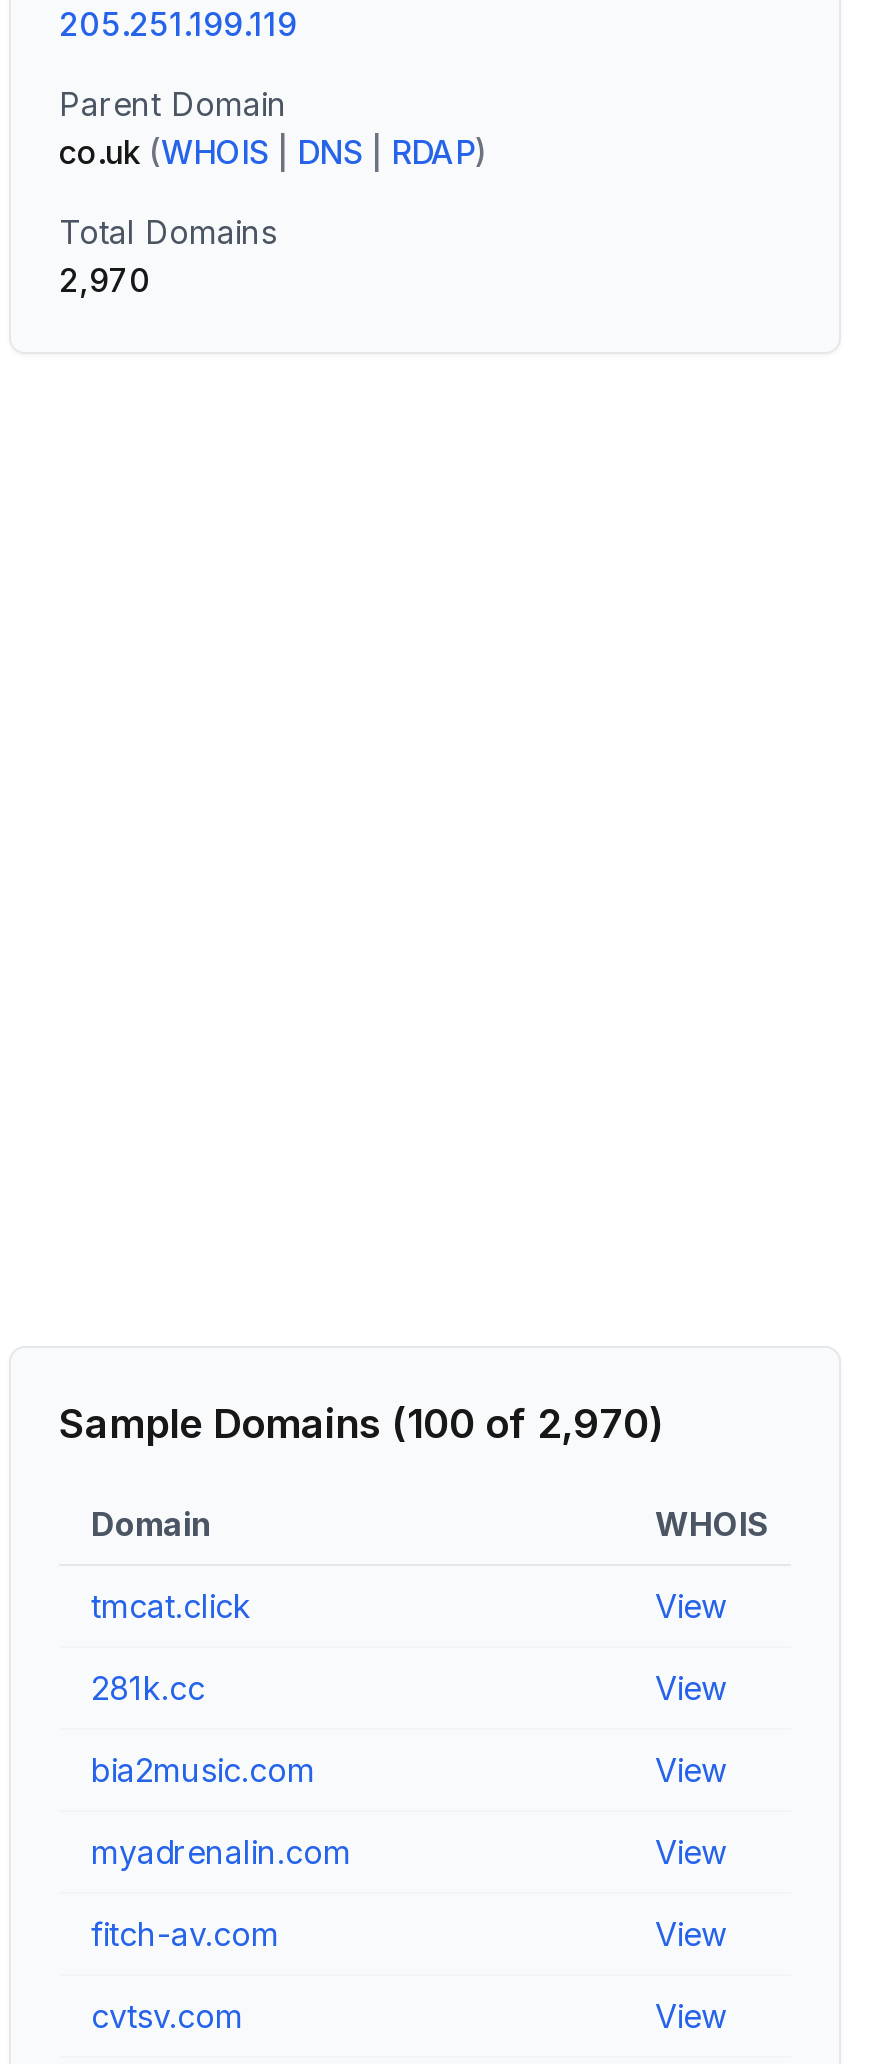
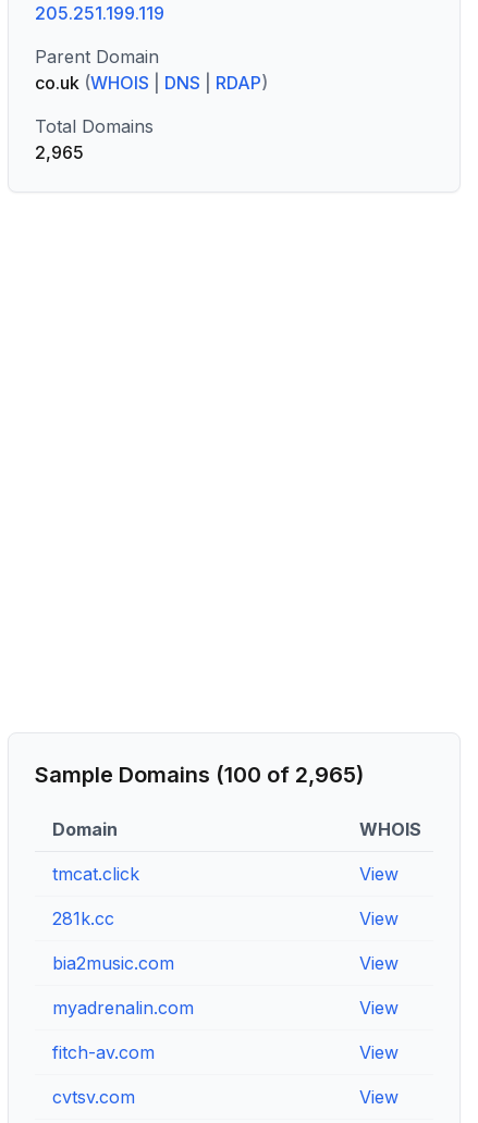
- 2,970
+ 2,965

- Sample Domains (100 of 2,970)
+ Sample Domains (100 of 2,965)
